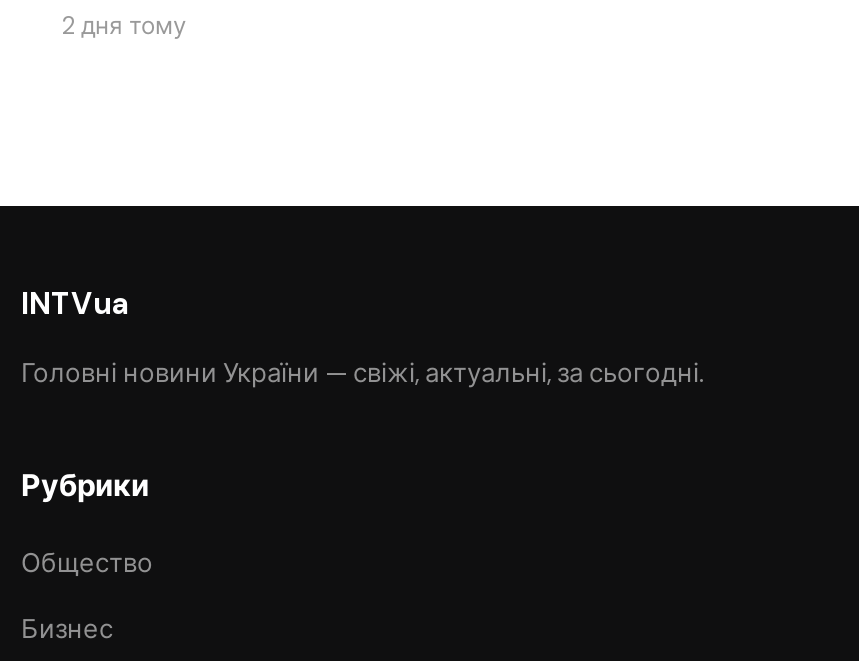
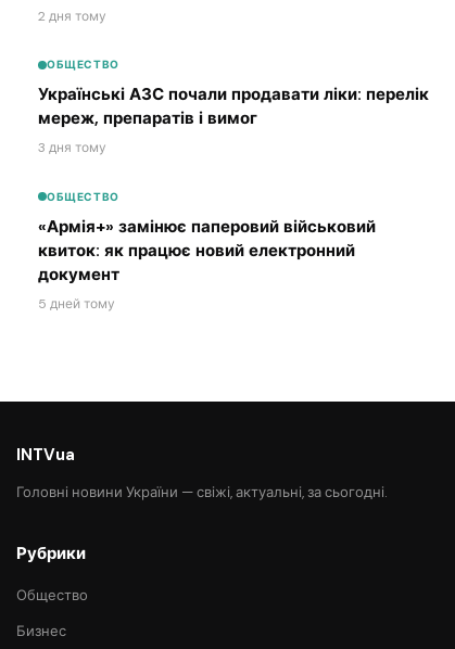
+ ОБЩЕСТВО
+ Українські АЗС почали продавати ліки: перелік
+ мереж, препаратів і вимог
+ 3 дня тому
+ ОБЩЕСТВО
+ «Армія+» замінює паперовий військовий
+ квиток: як працює новий електронний
+ документ
+ 5 дней тому
